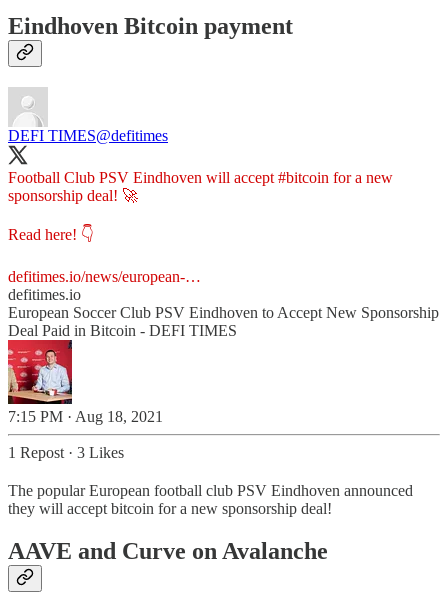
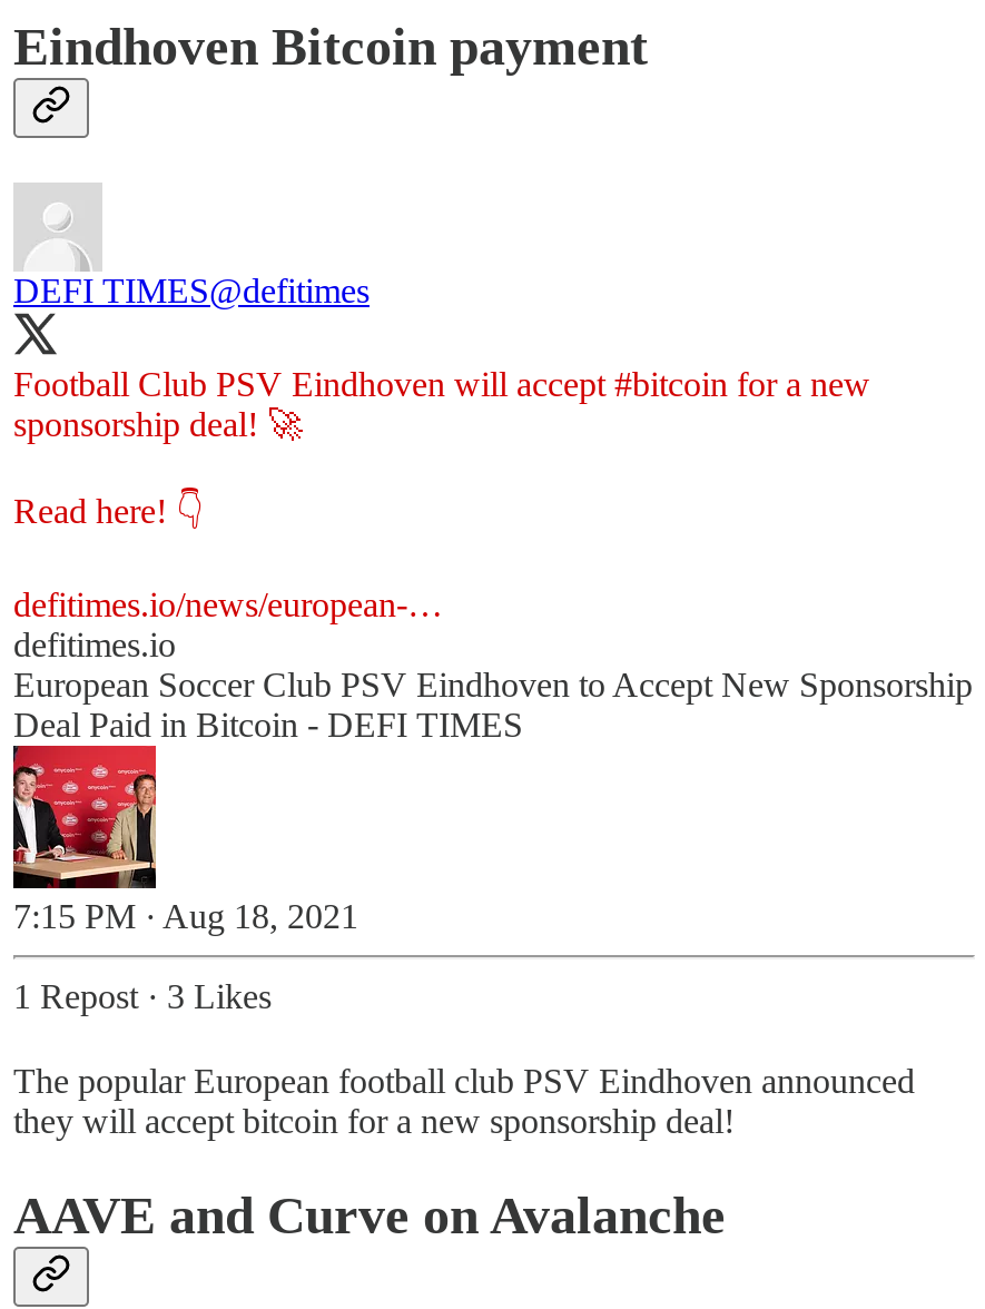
- [image]
+ [image]
